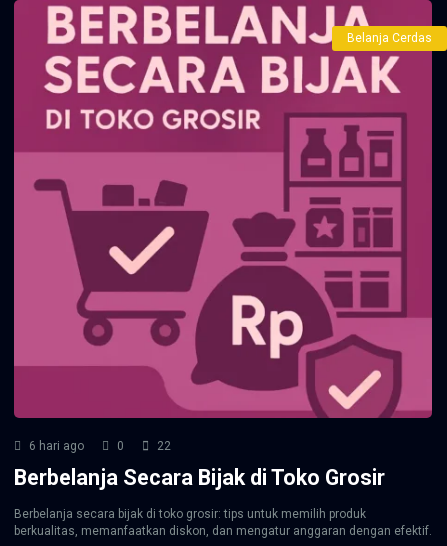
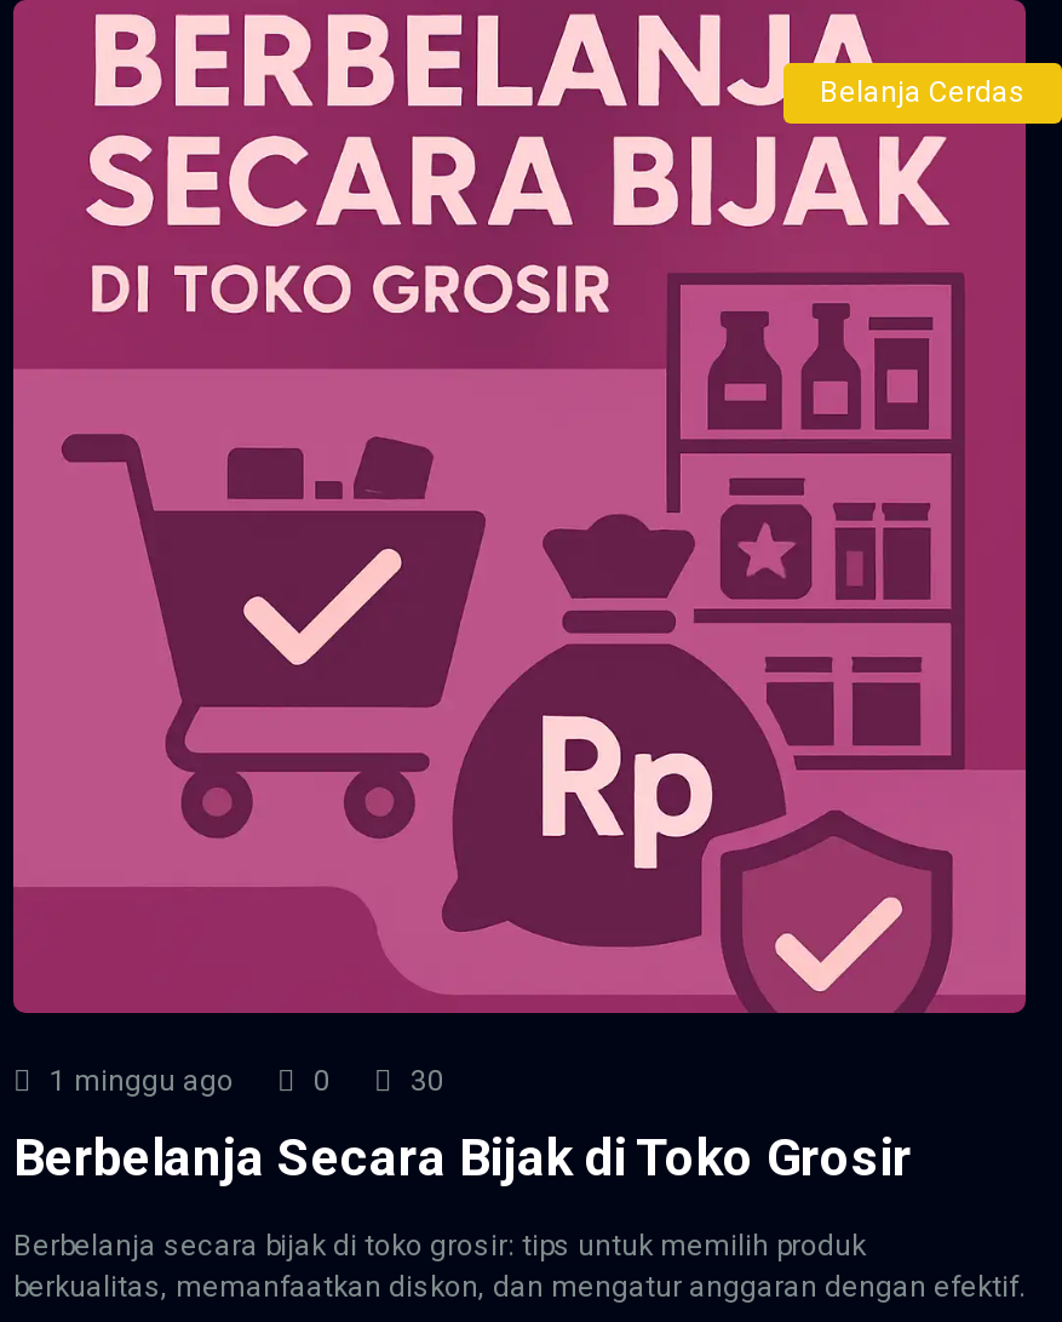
- 6 hari ago
+ 1 minggu ago

- 22
+ 30
